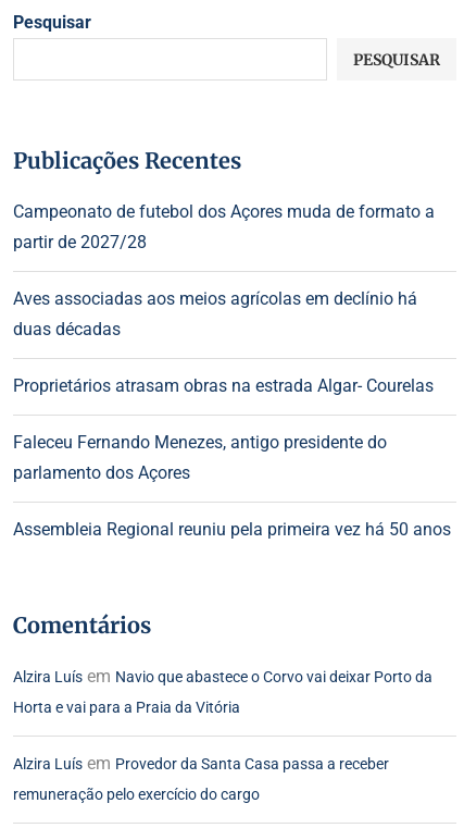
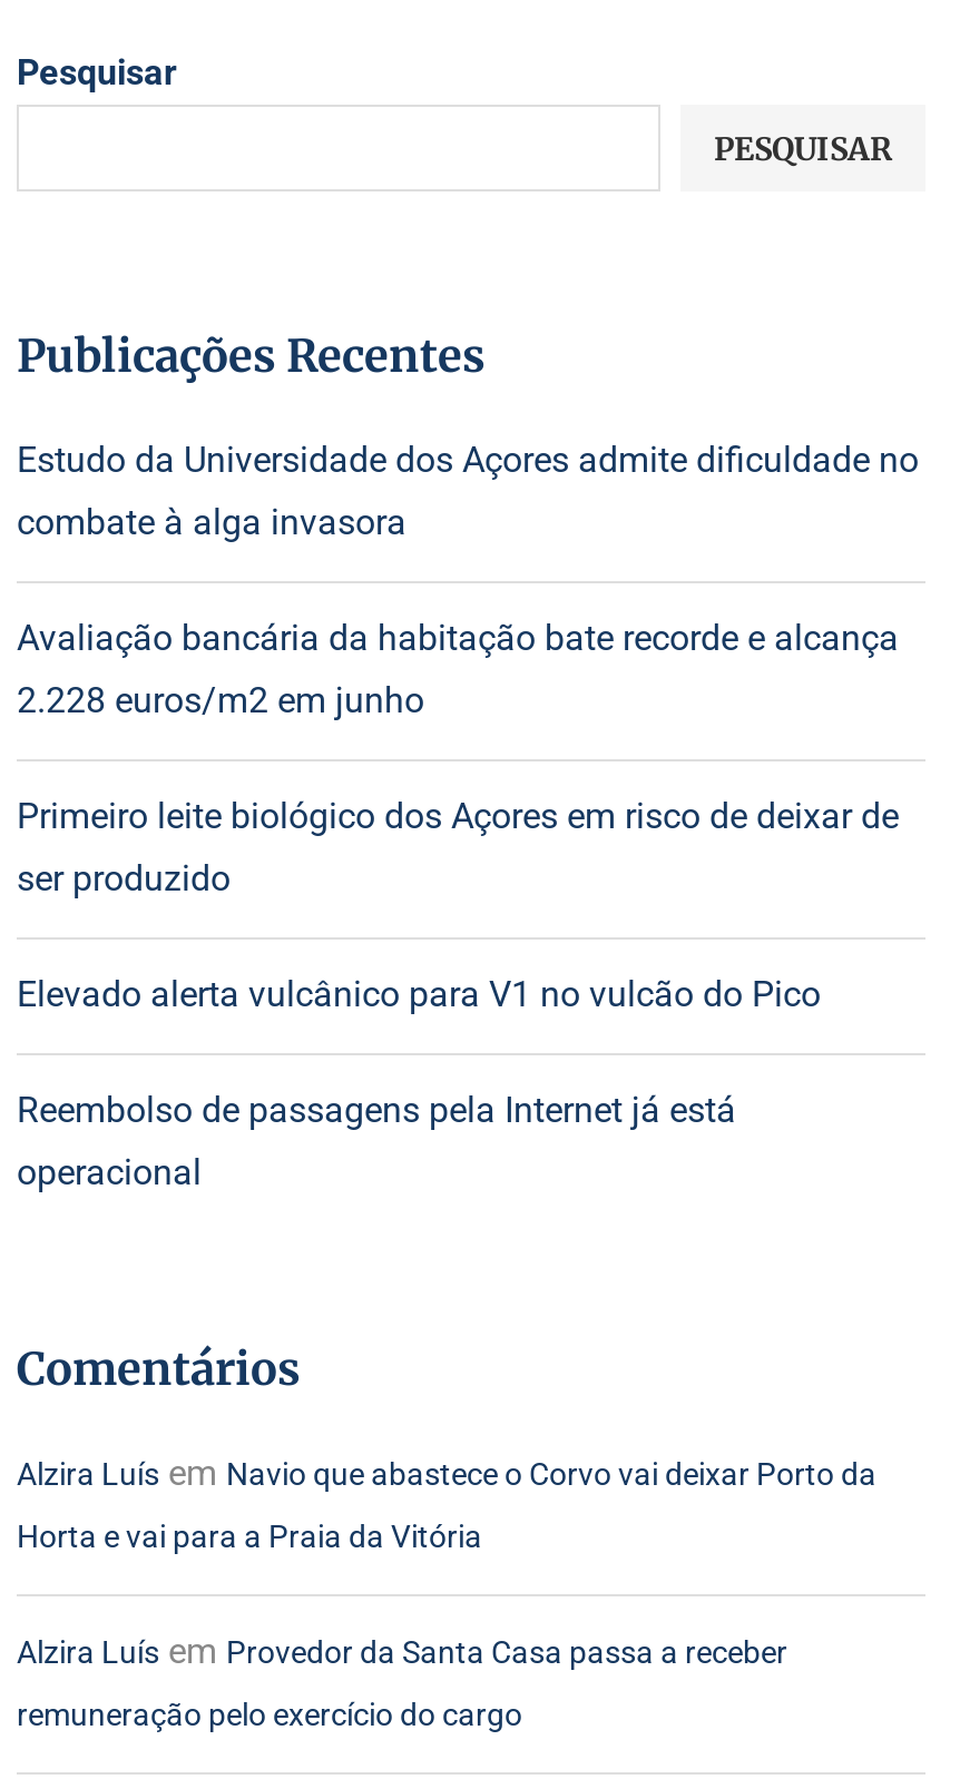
- Campeonato de futebol dos Açores muda de formato a
- partir de 2027/28
- Aves associadas aos meios agrícolas em declínio há
- duas décadas
- Proprietários atrasam obras na estrada Algar- Courelas
- Faleceu Fernando Menezes, antigo presidente do
- parlamento dos Açores
- Assembleia Regional reuniu pela primeira vez há 50 anos
+ Estudo da Universidade dos Açores admite dificuldade no
+ combate à alga invasora
+ Avaliação bancária da habitação bate recorde e alcança
+ 2.228 euros/m2 em junho
+ Primeiro leite biológico dos Açores em risco de deixar de
+ ser produzido
+ Elevado alerta vulcânico para V1 no vulcão do Pico
+ Reembolso de passagens pela Internet já está
+ operacional
